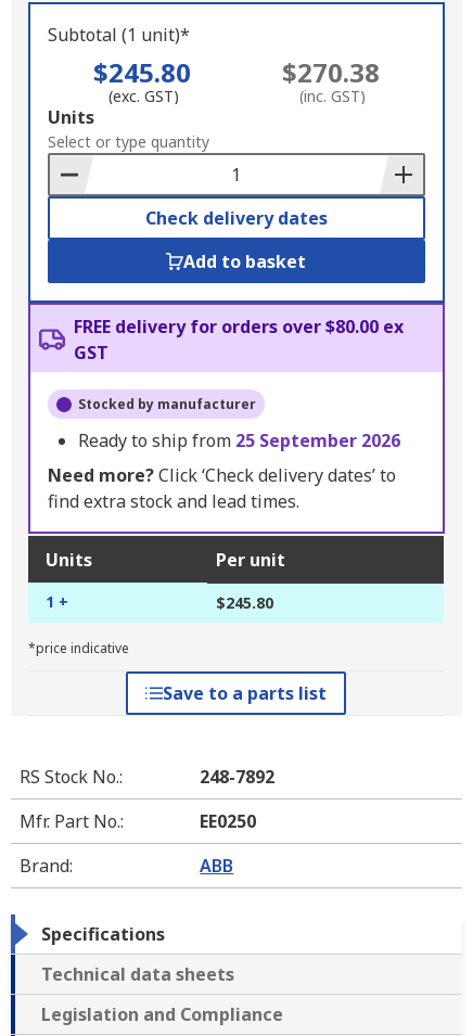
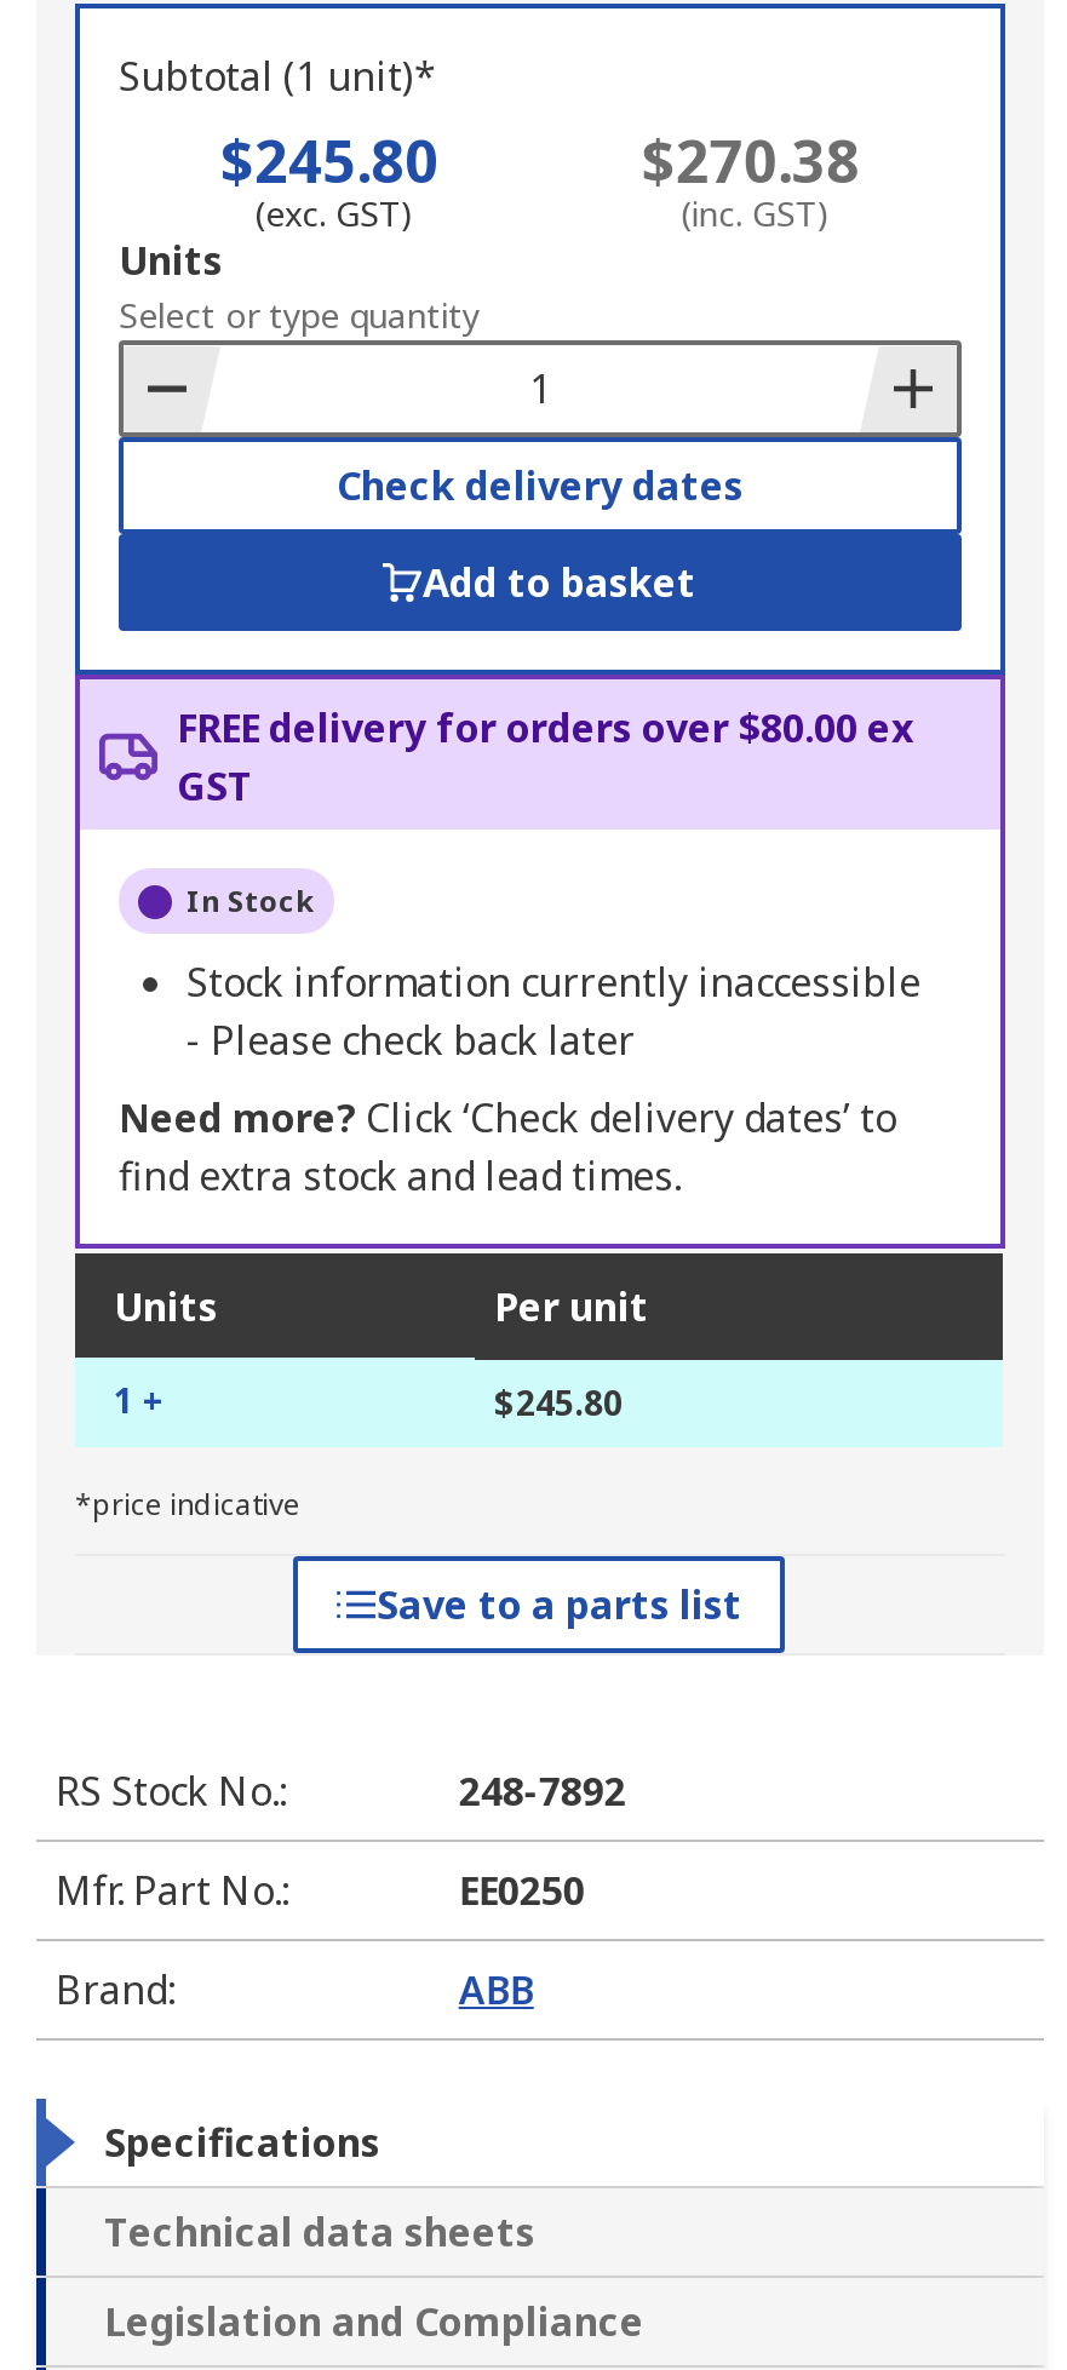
- Stocked by manufacturer
+ In Stock

- Ready to ship from 25 September 2026
+ Stock information currently inaccessible
+ - Please check back later
